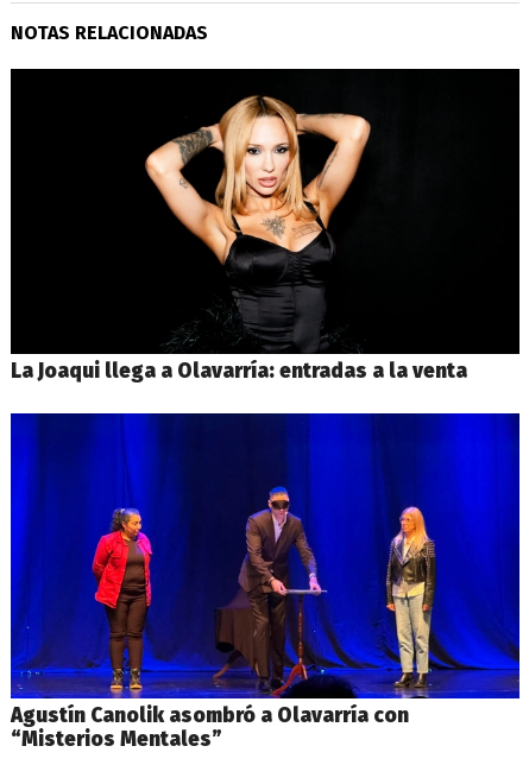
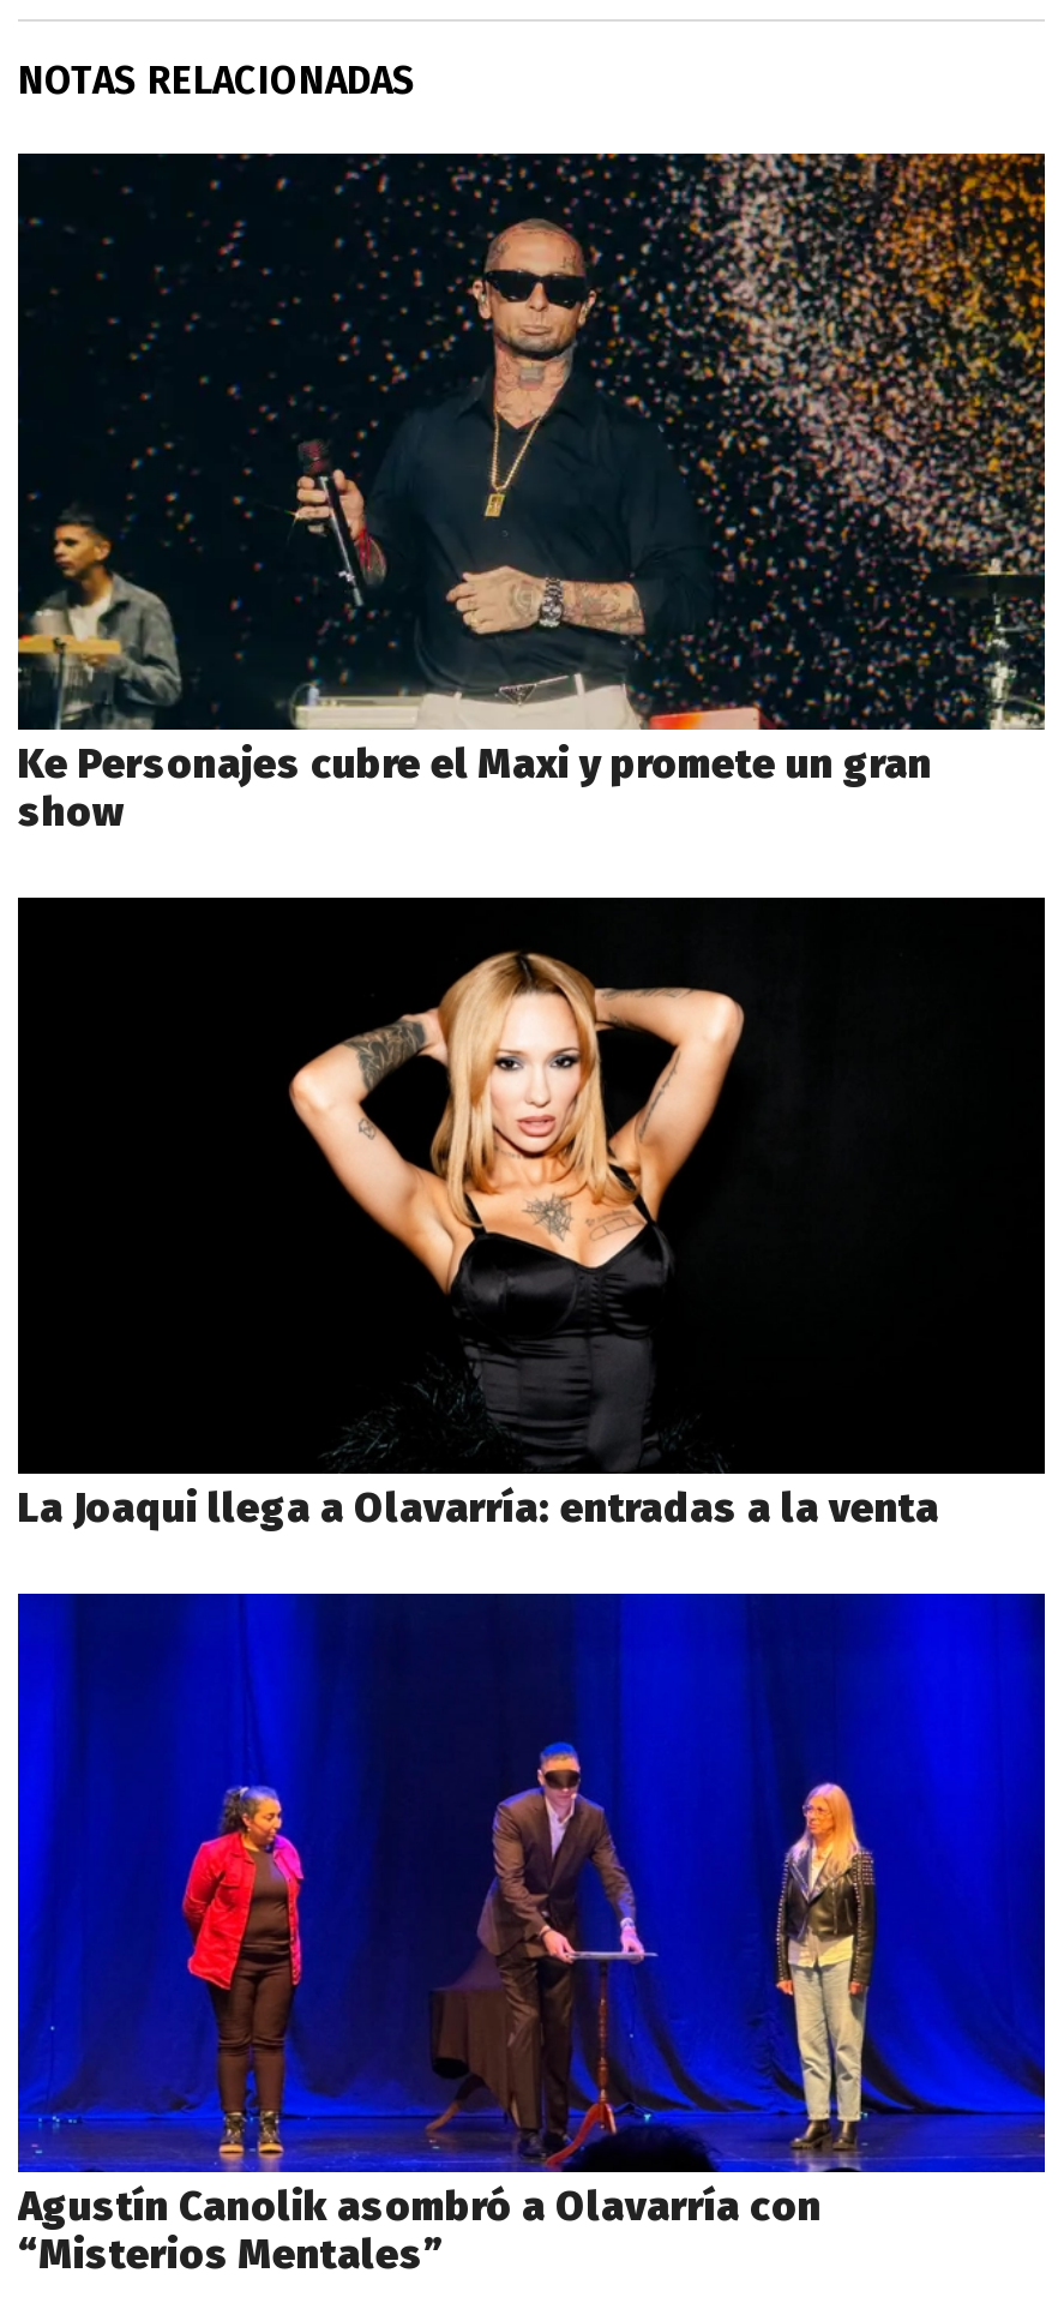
+ [image]
+ Ke Personajes cubre el Maxi y promete un gran
+ show
